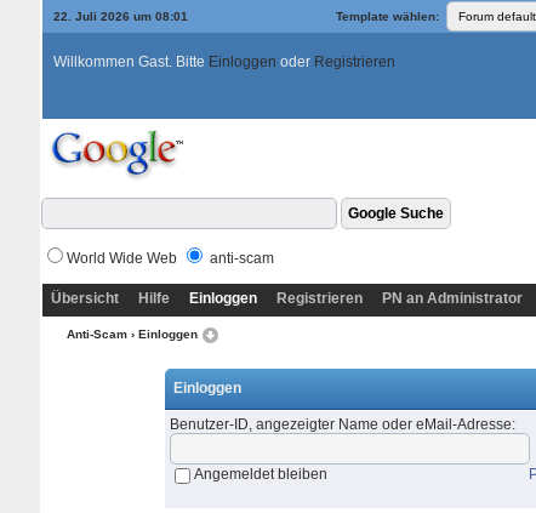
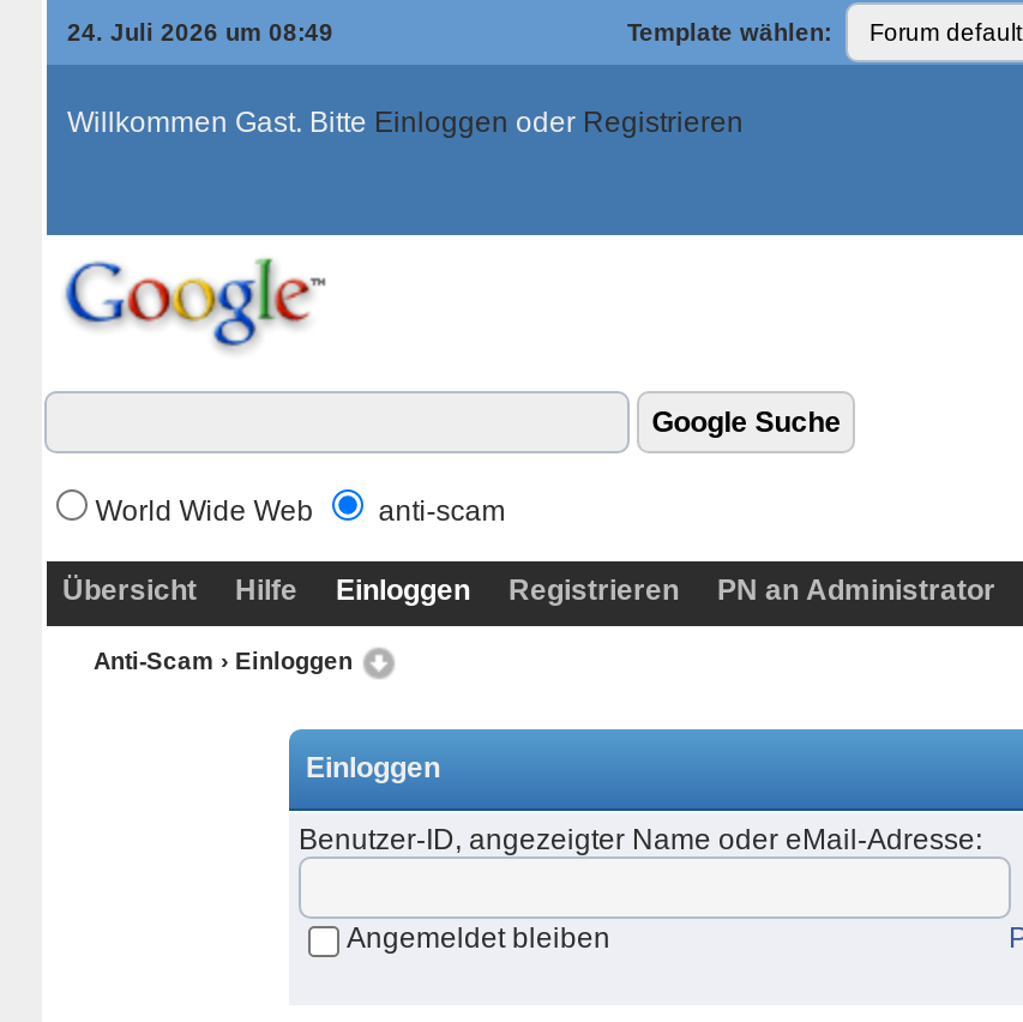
- 22. Juli 2026 um 08:01
+ 24. Juli 2026 um 08:49
